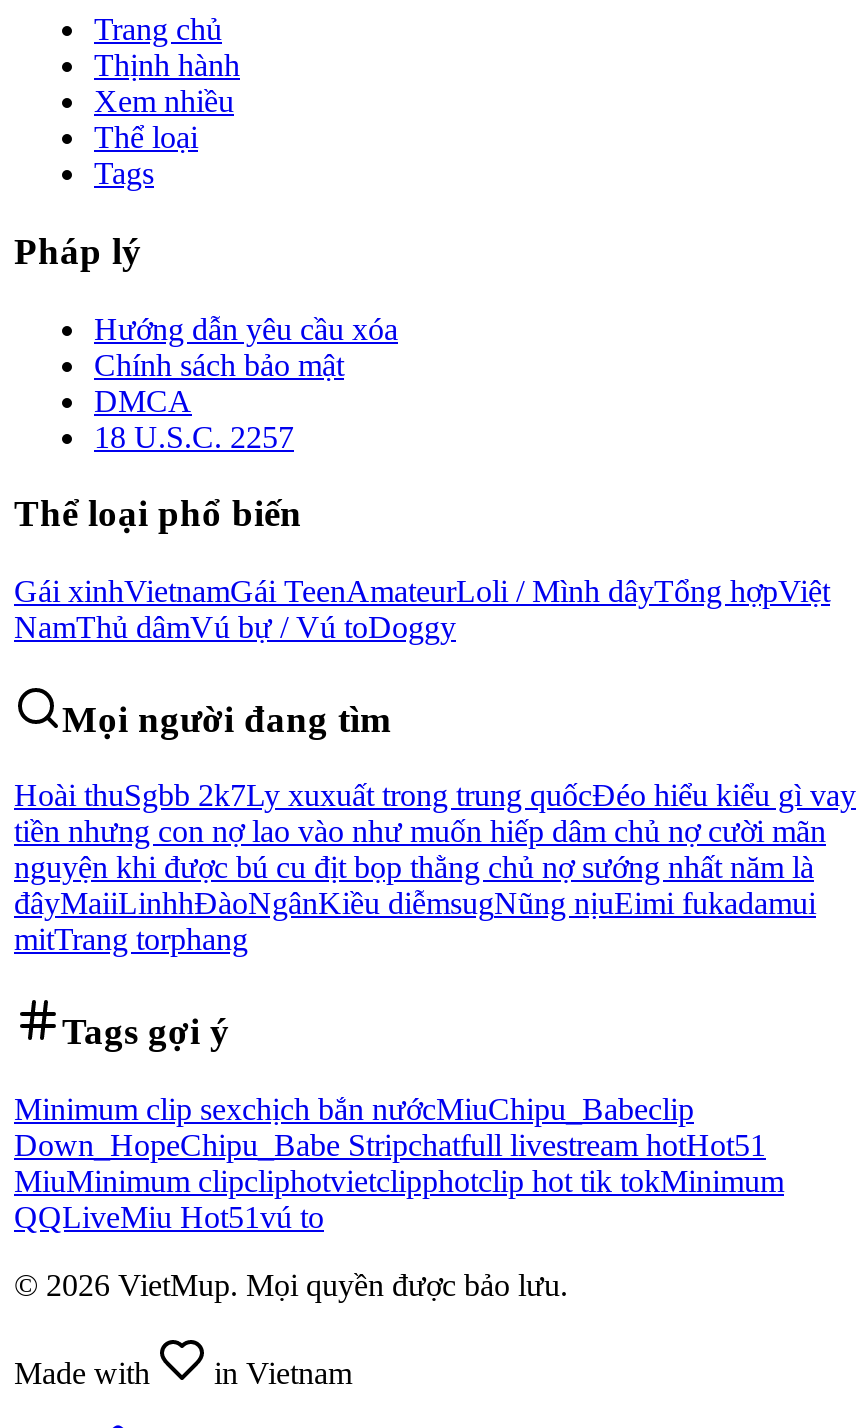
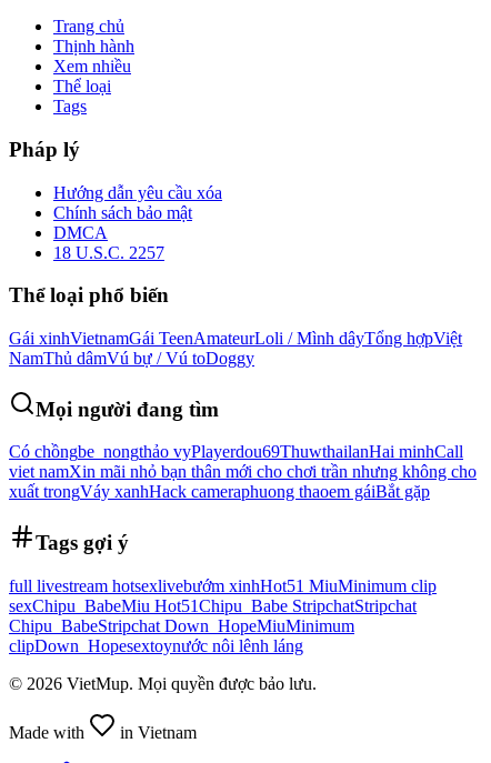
- Hoài thuSgbb 2k7Ly xuxuất trong trung quốcĐéo hiểu kiểu gì vay
- tiền nhưng con nợ lao vào như muốn hiếp dâm chủ nợ cười mãn
- nguyện khi được bú cu địt bọp thằng chủ nợ sướng nhất năm là
- đâyMaiiLinhhĐàoNgânKiều diễmsugNũng nịuEimi fukadamui
- mitTrang torphang
+ Có chồngbe_nongthảo vyPlayerdou69ThuwthailanHai minhCall
+ viet namXin mãi nhỏ bạn thân mới cho chơi trần nhưng không cho
+ xuất trongVáy xanhHack cameraphuong thaoem gáiBắt gặp

- Minimum clip sexchịch bắn nướcMiuChipu_Babeclip
- Down_HopeChipu_Babe Stripchatfull livestream hotHot51
- MiuMinimum clipcliphotvietclipphotclip hot tik tokMinimum
- QQLiveMiu Hot51 vú to
+ full livestream hotsexlivebướm xinhHot51 MiuMinimum clip
+ sexChipu_BabeMiu Hot51 Chipu_Babe StripchatStripchat
+ Chipu_BabeStripchat Down_HopeMiuMinimum
+ clipDown_Hopesextoynước nôi lênh láng
